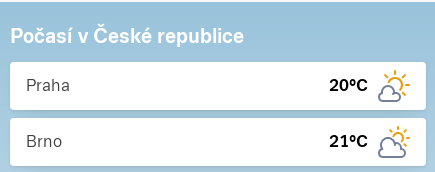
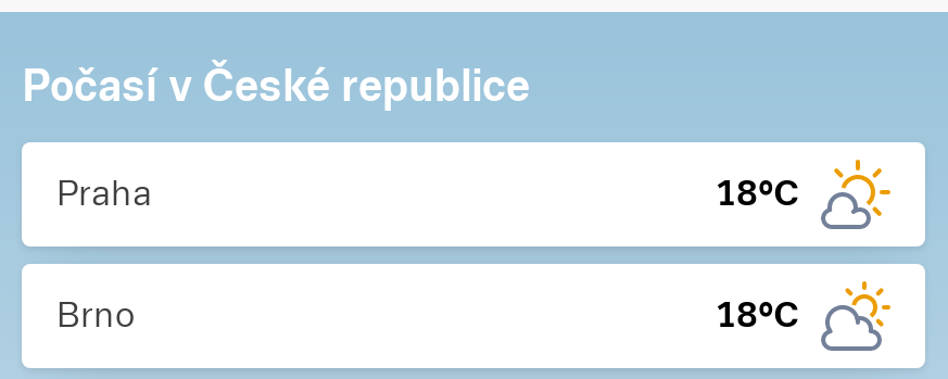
- 20°C
+ 18°C

- 21°C
+ 18°C
